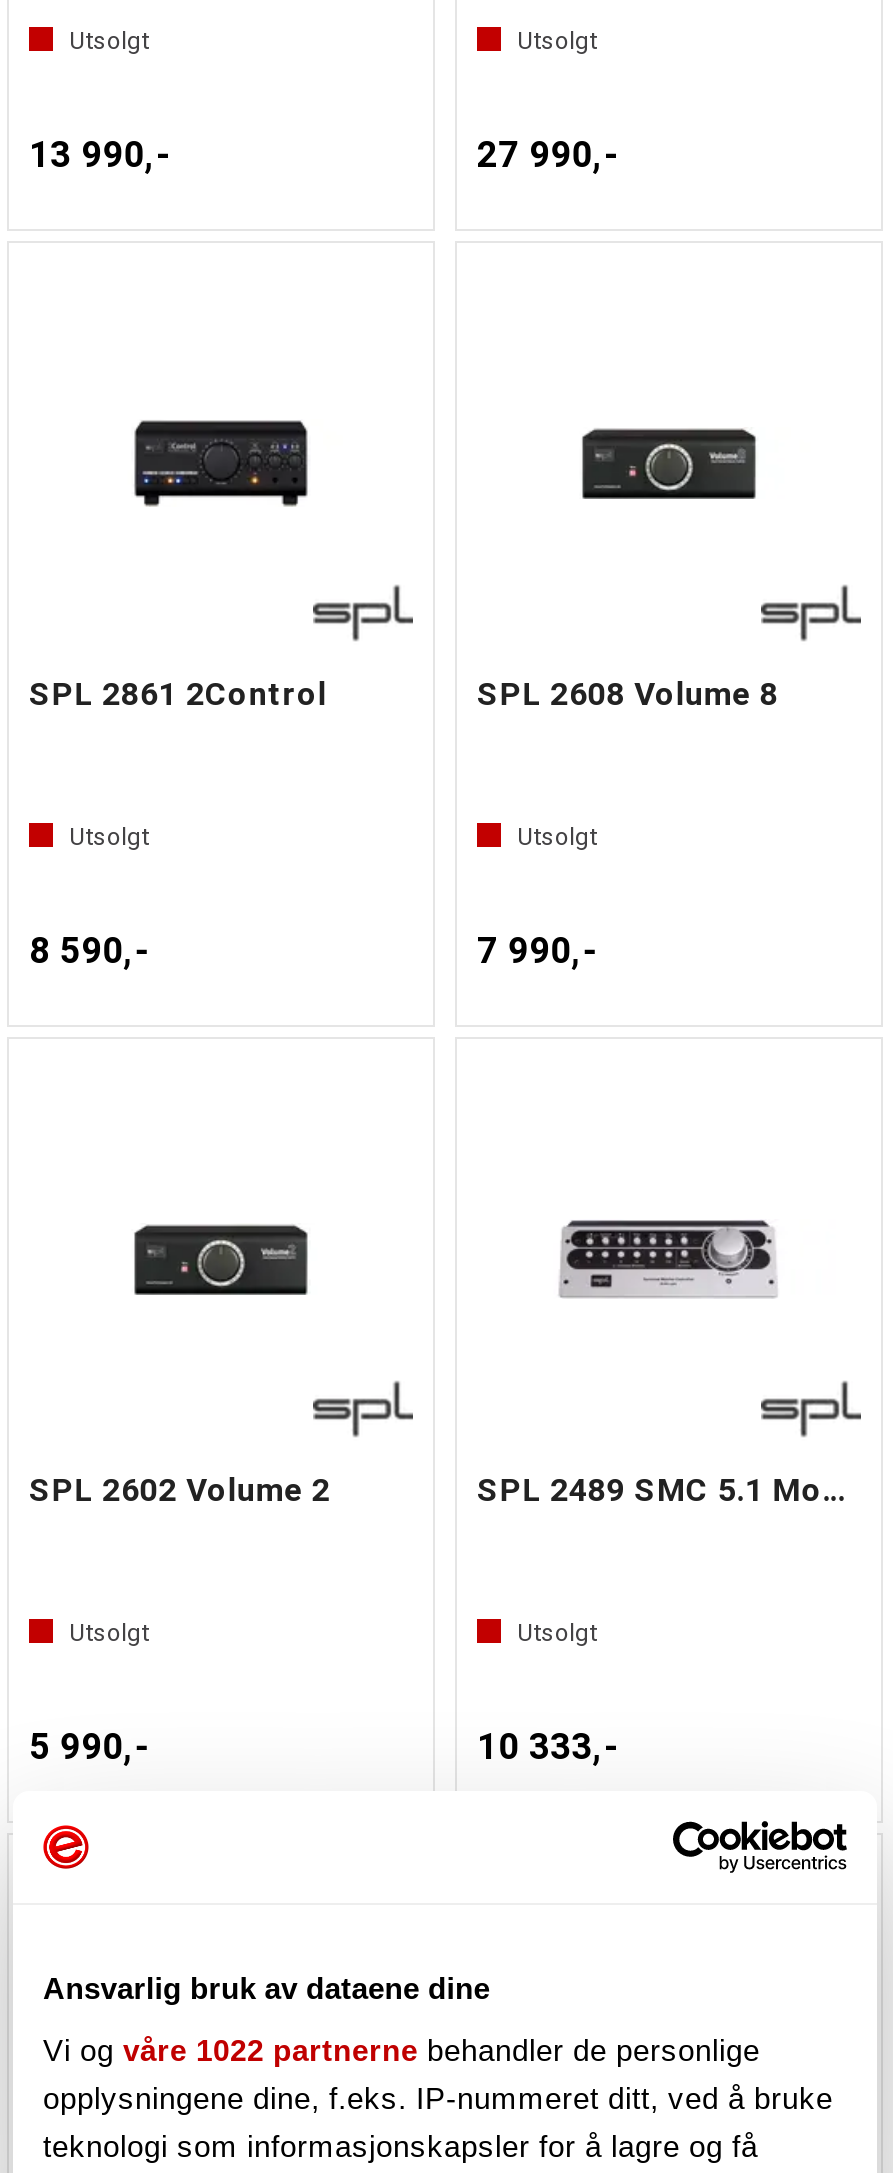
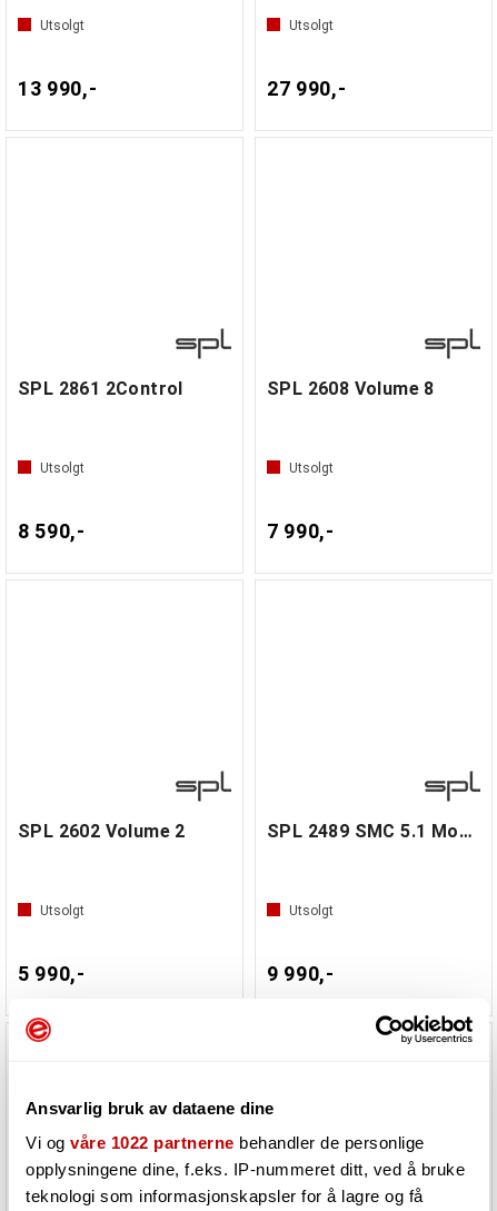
- [image]

- [image]

- [image]

- [image]

- 10 333,-
+ 9 990,-
